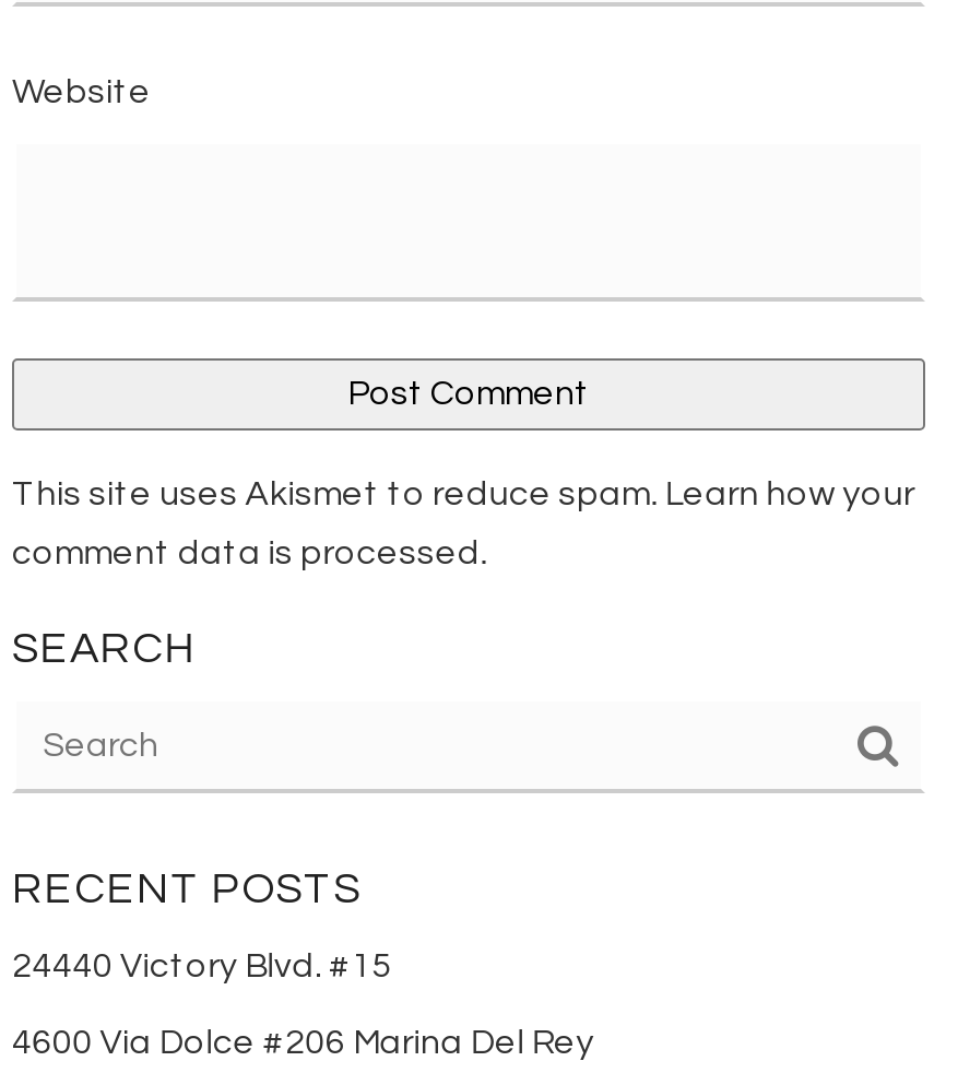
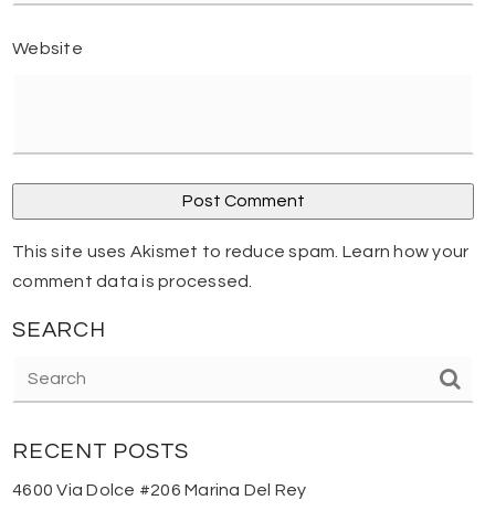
- 24440 Victory Blvd. #15
